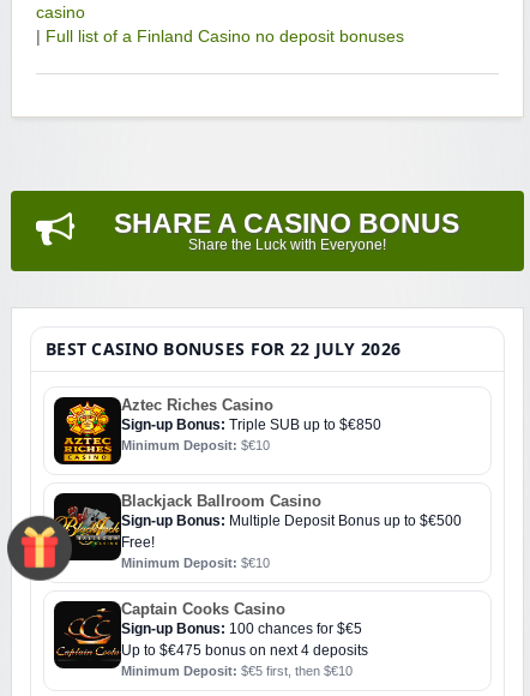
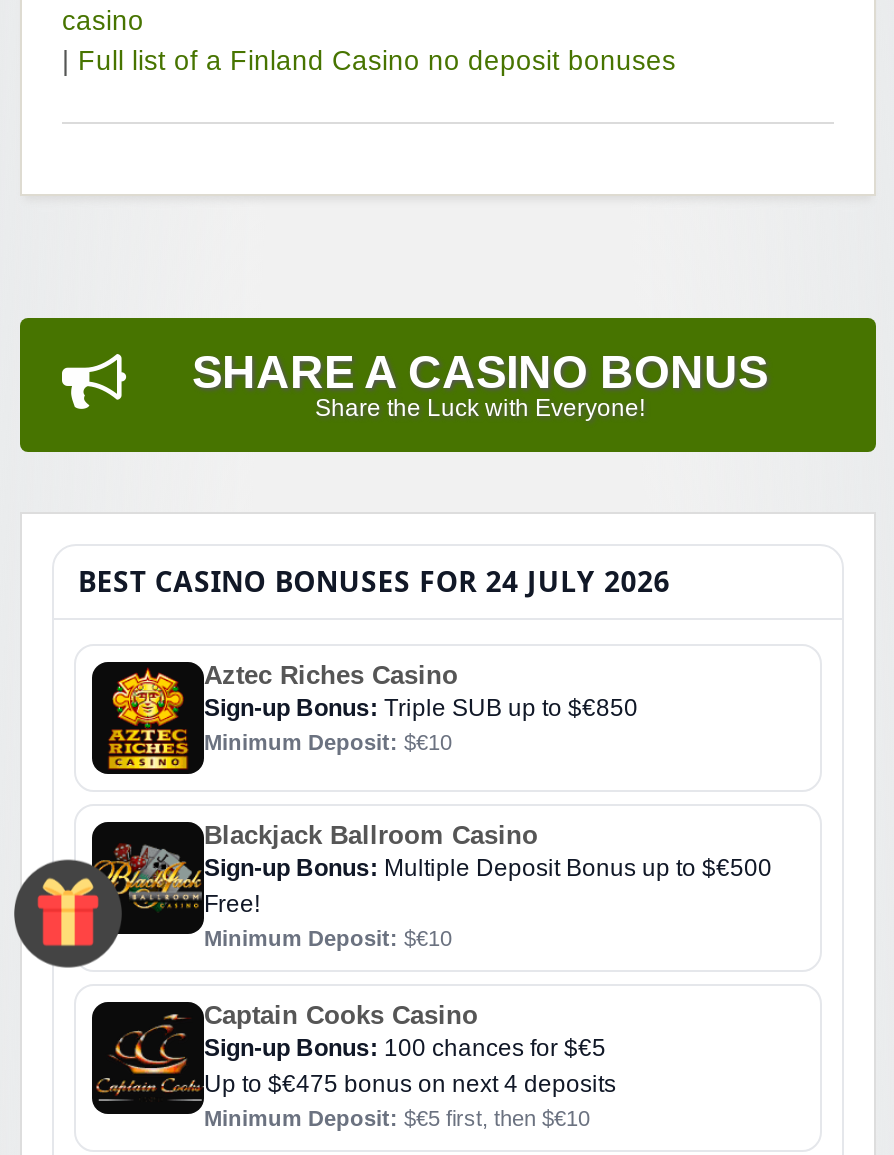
- BEST CASINO BONUSES FOR 22 JULY 2026
+ BEST CASINO BONUSES FOR 24 JULY 2026
